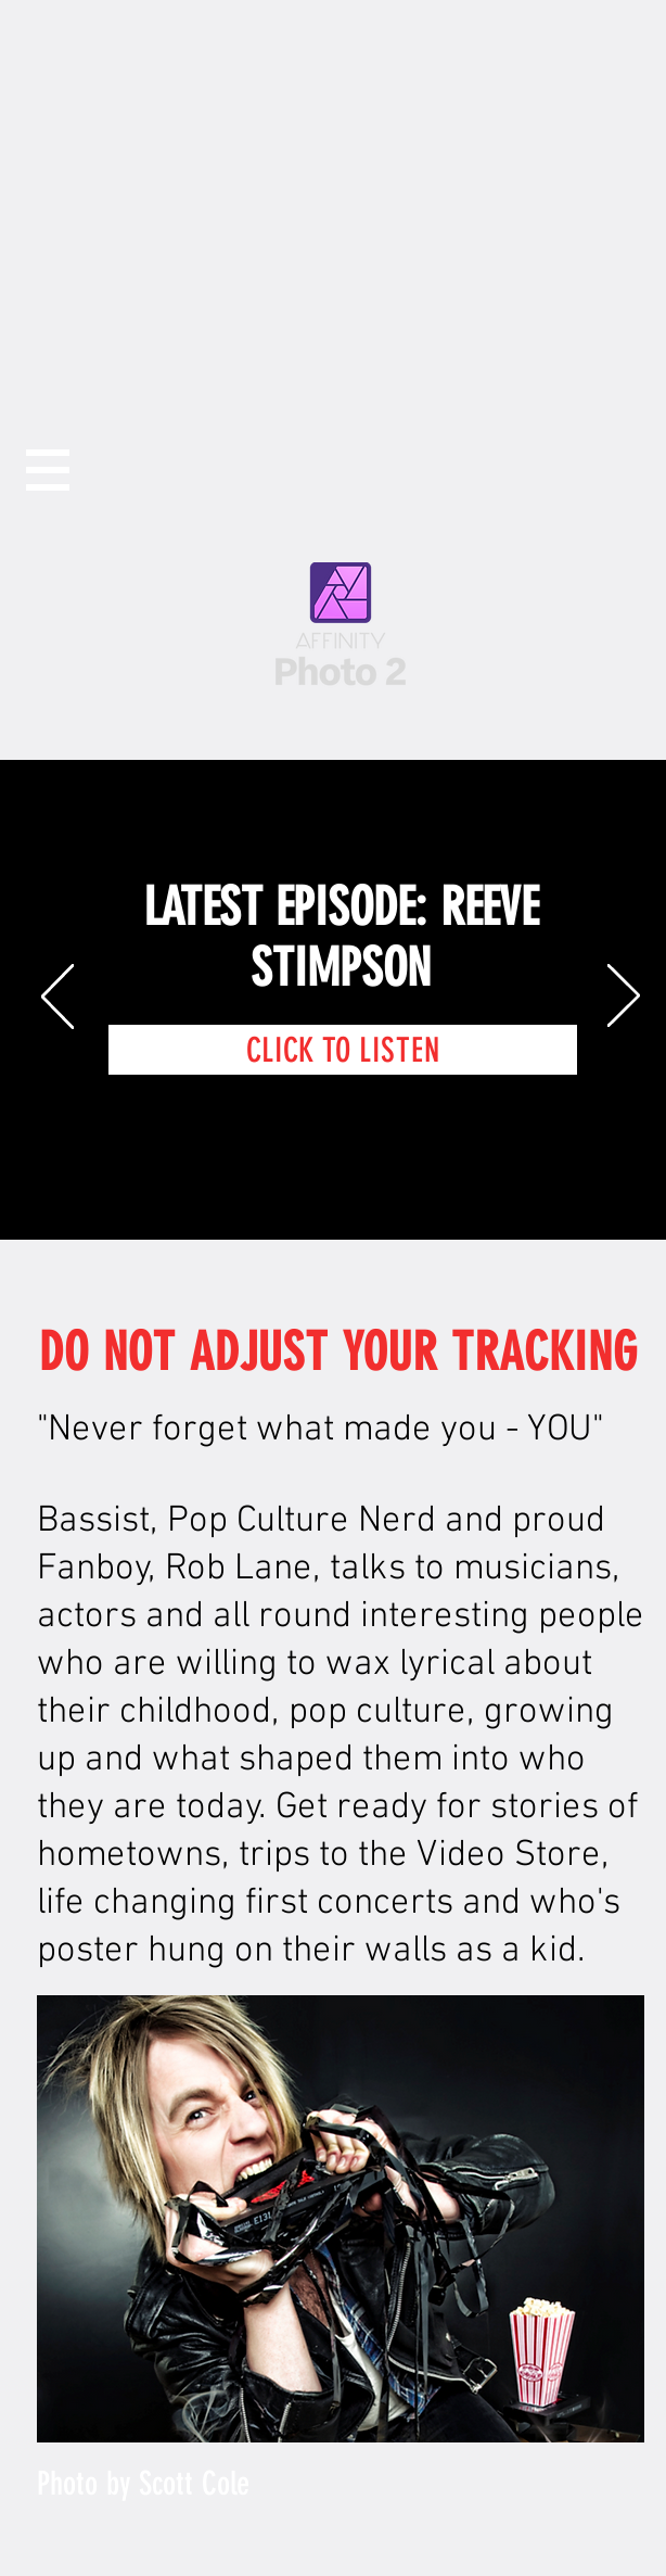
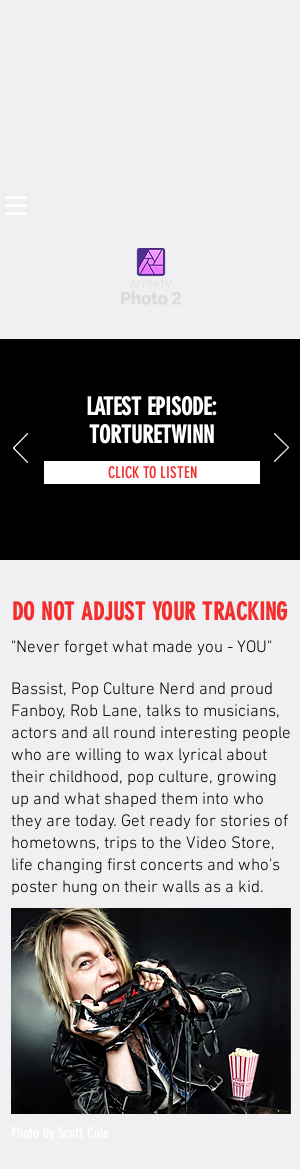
- LATEST EPISODE: REEVE
- STIMPSON
+ LATEST EPISODE:
+ TORTURETWINN
